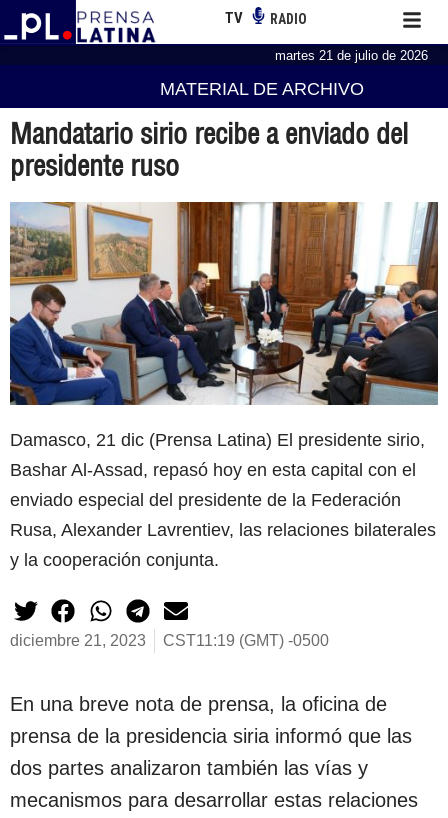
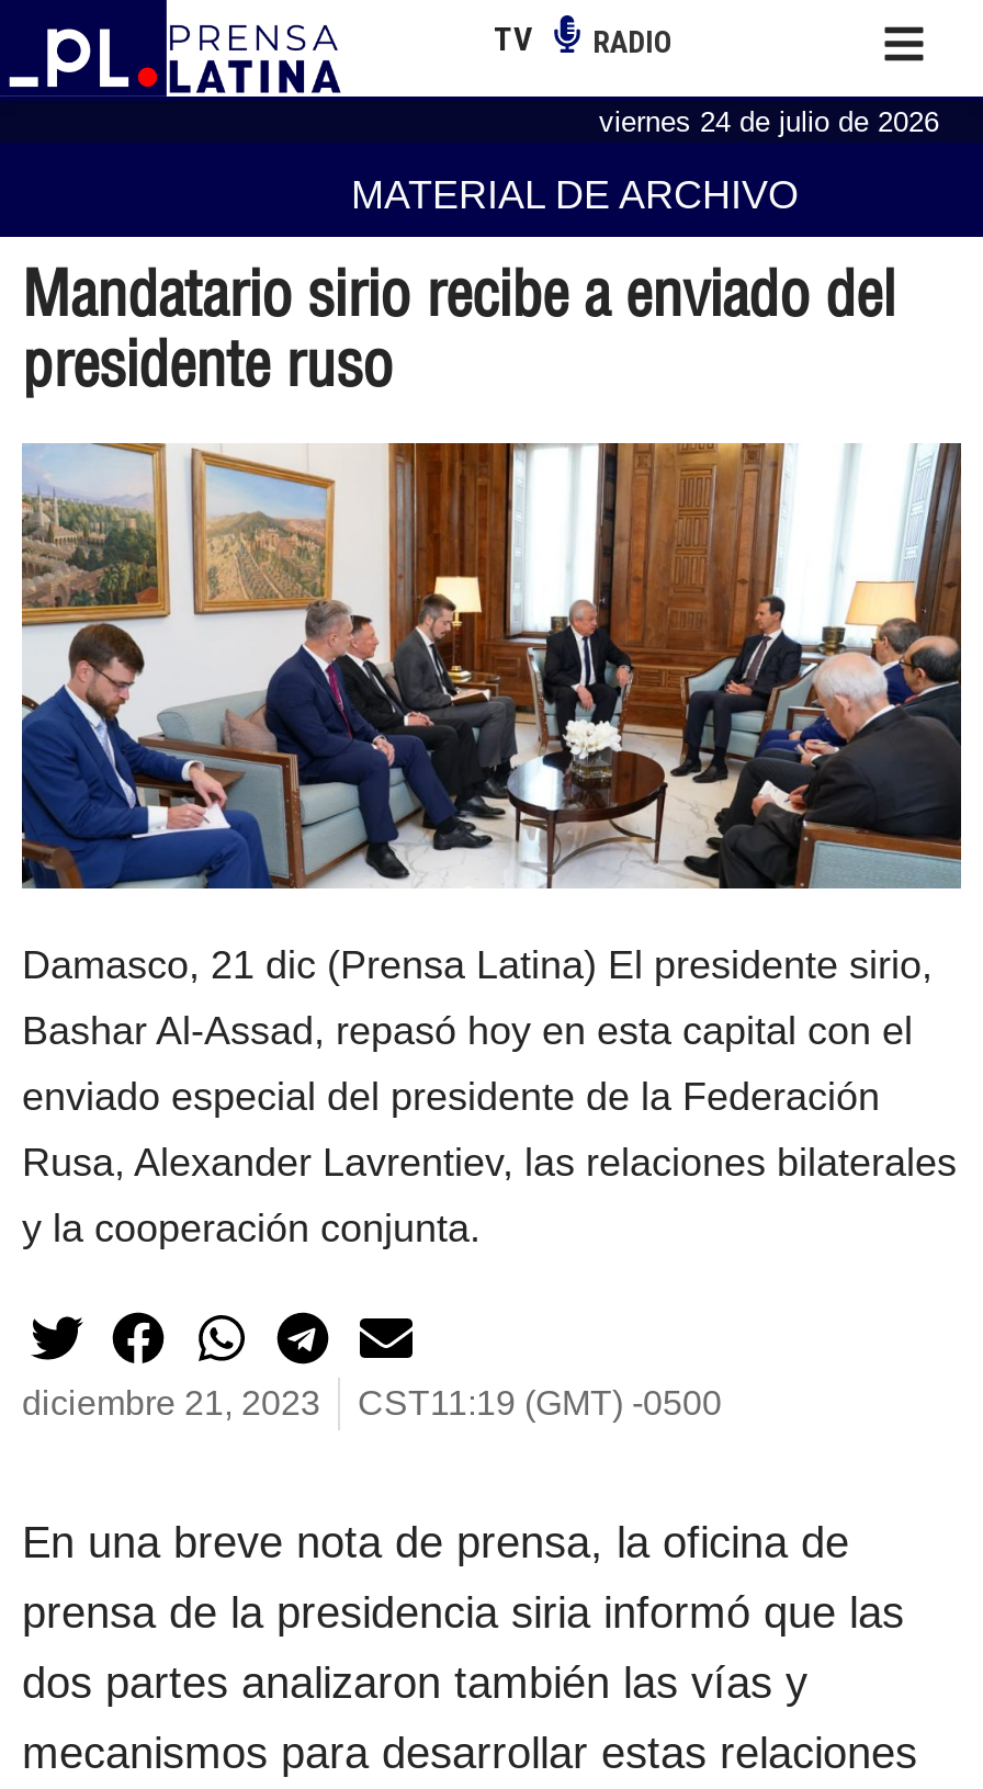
- martes 21 de julio de 2026
+ viernes 24 de julio de 2026
